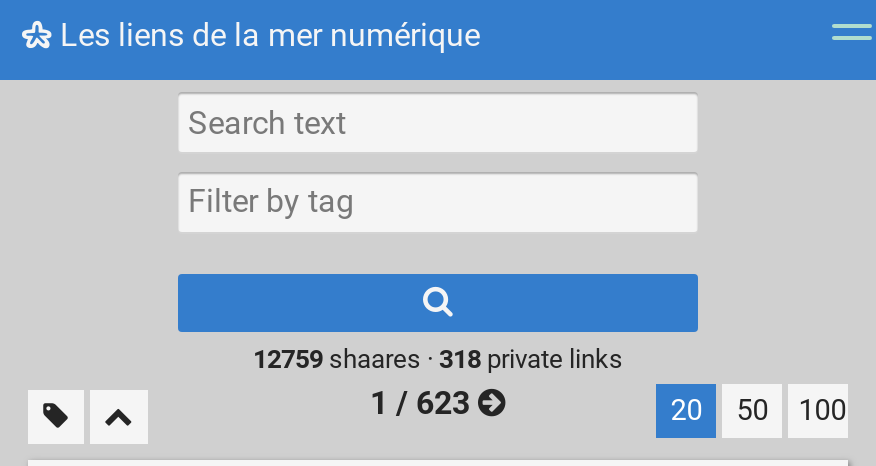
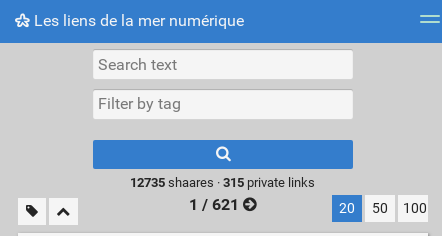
- 12759 shaares · 318 private links
+ 12735 shaares · 315 private links

- 1 / 623
+ 1 / 621
